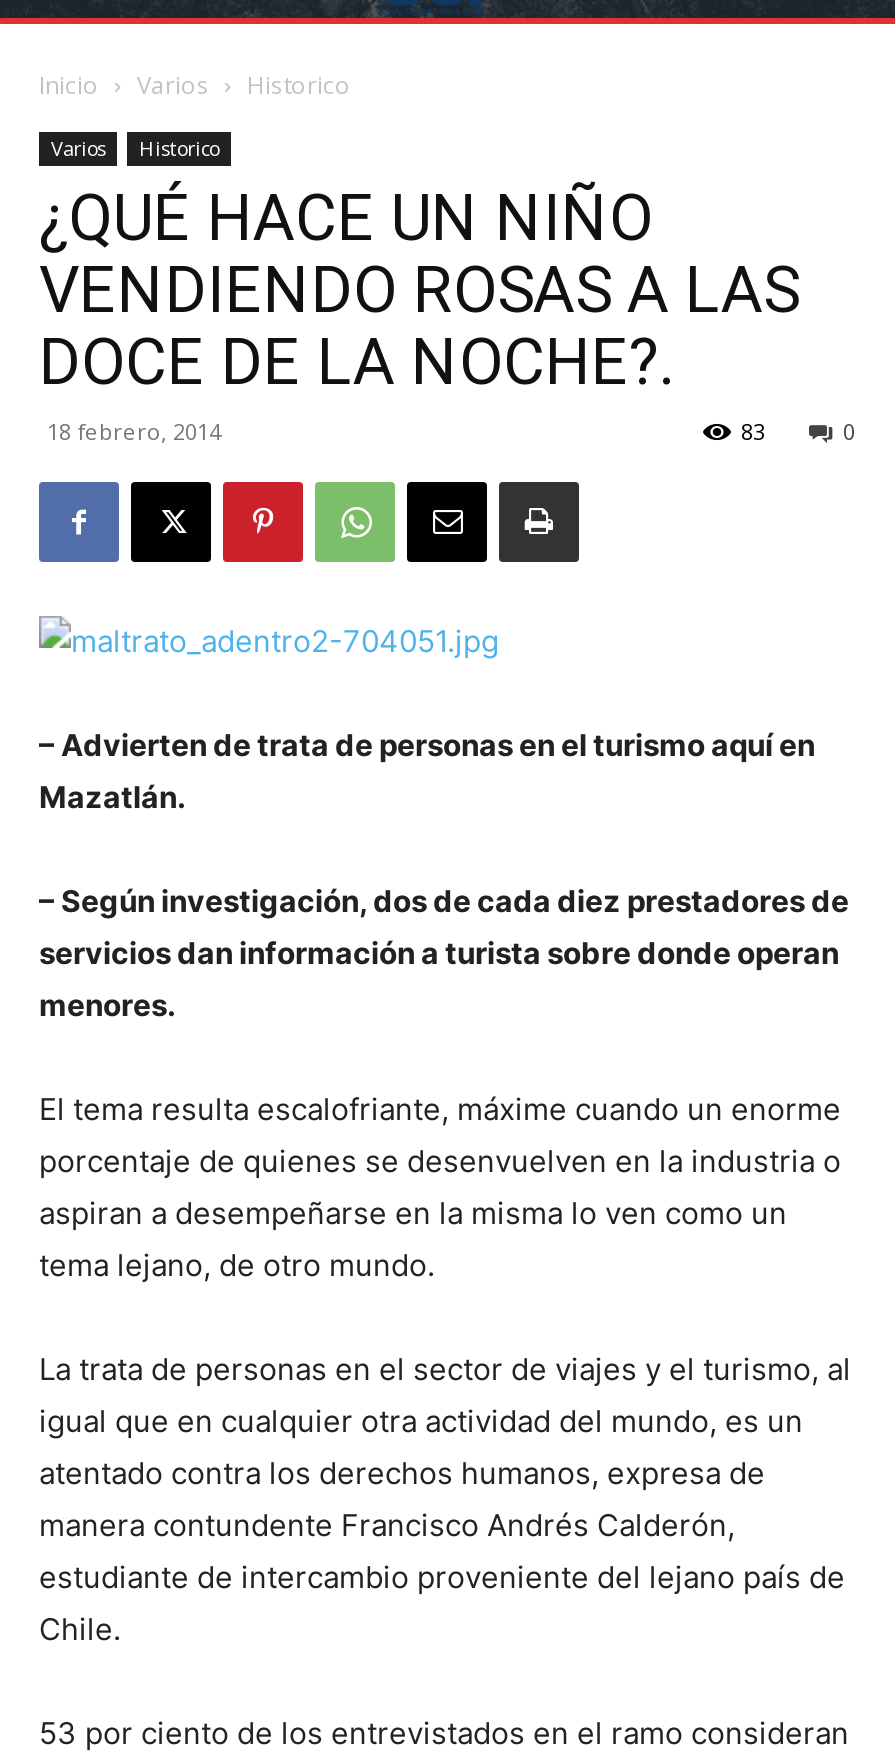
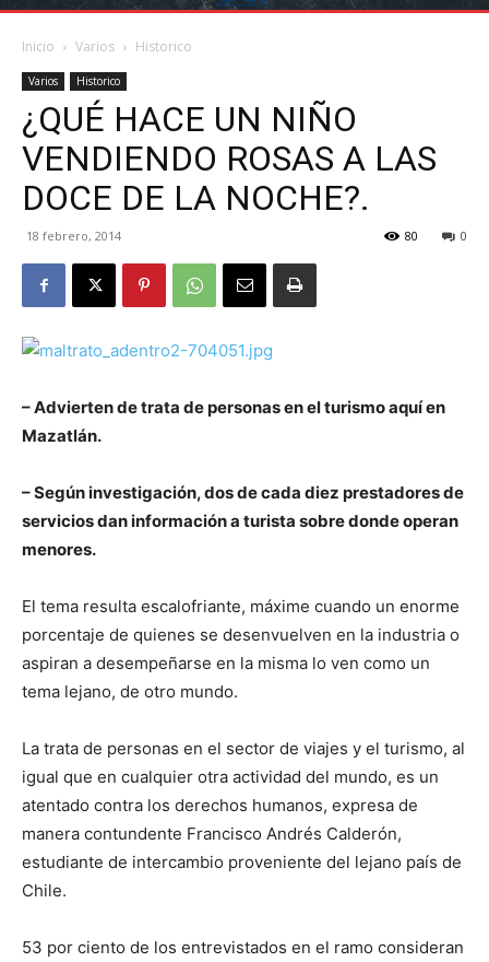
- 83
+ 80
